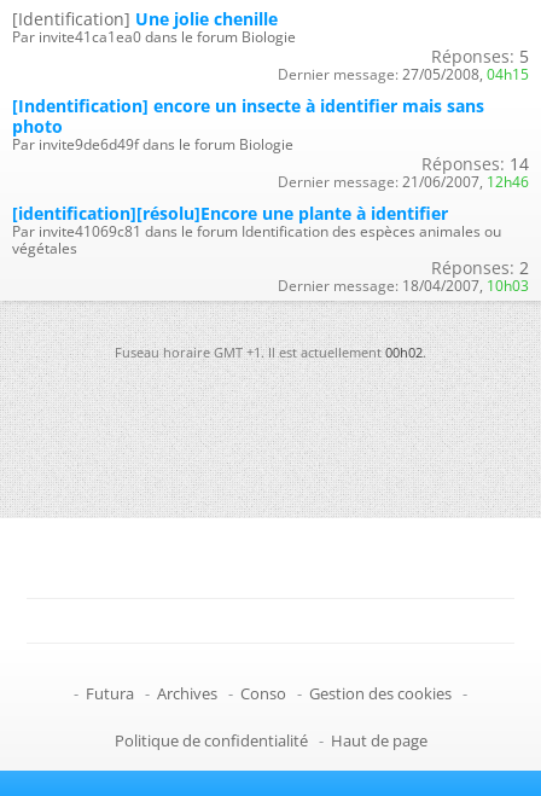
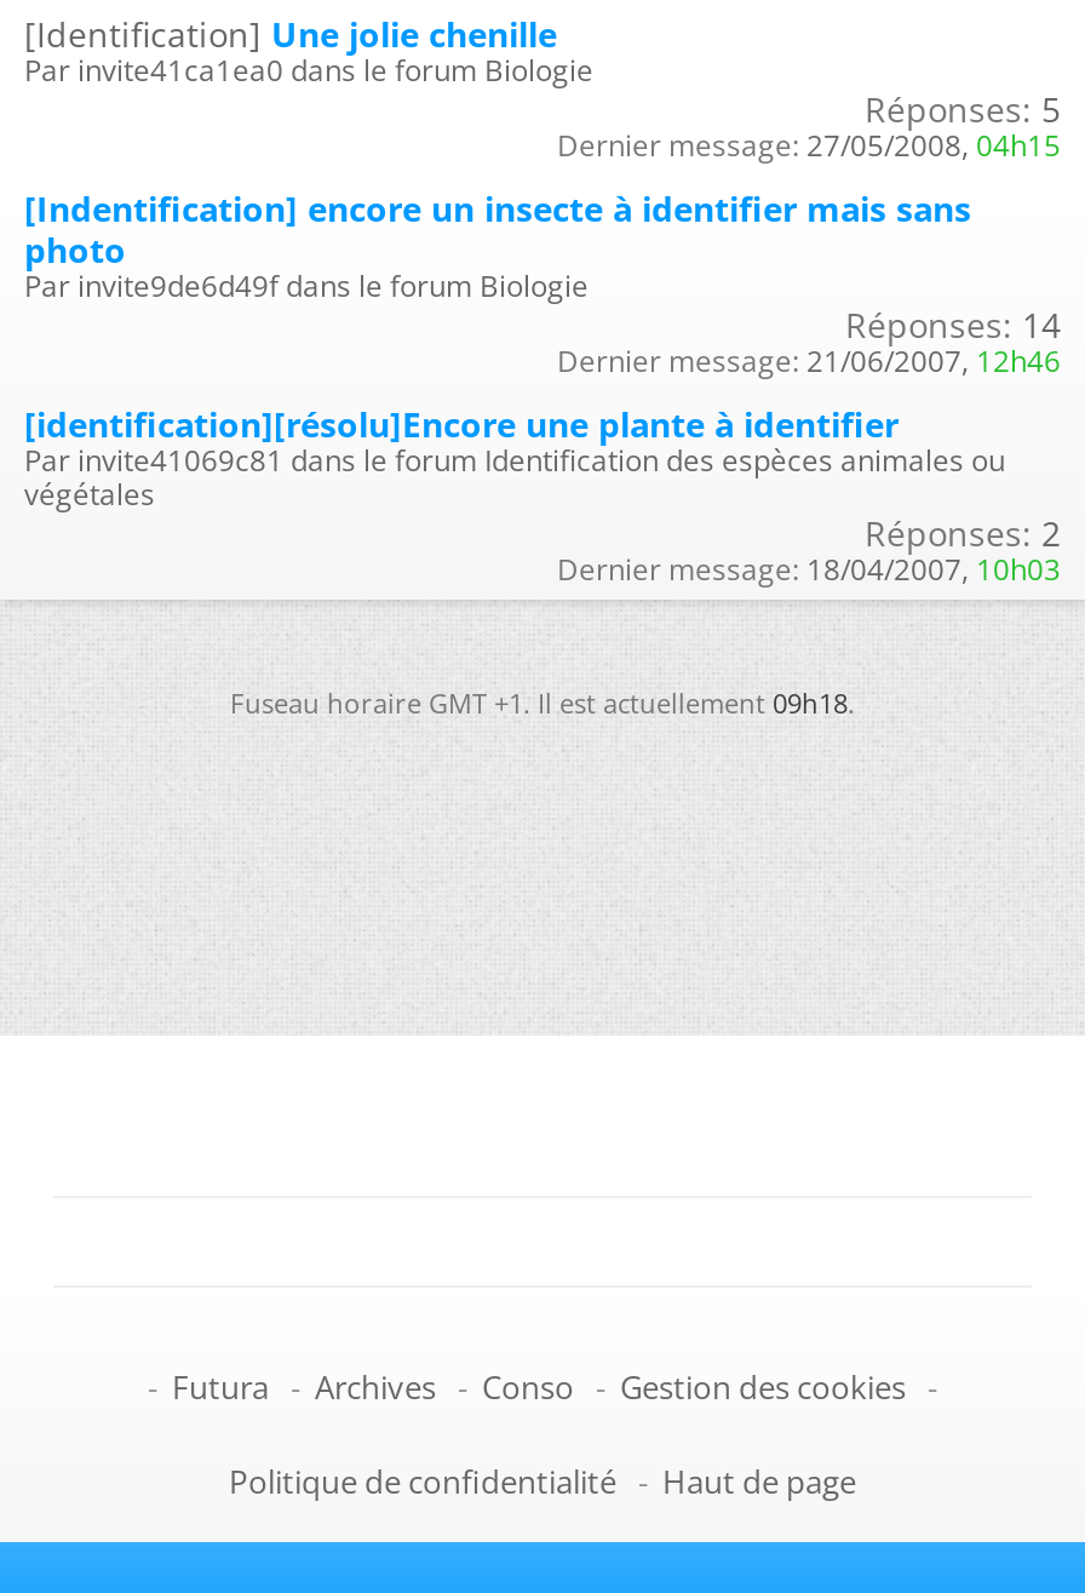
- Fuseau horaire GMT +1. Il est actuellement 00h02.
+ Fuseau horaire GMT +1. Il est actuellement 09h18.
